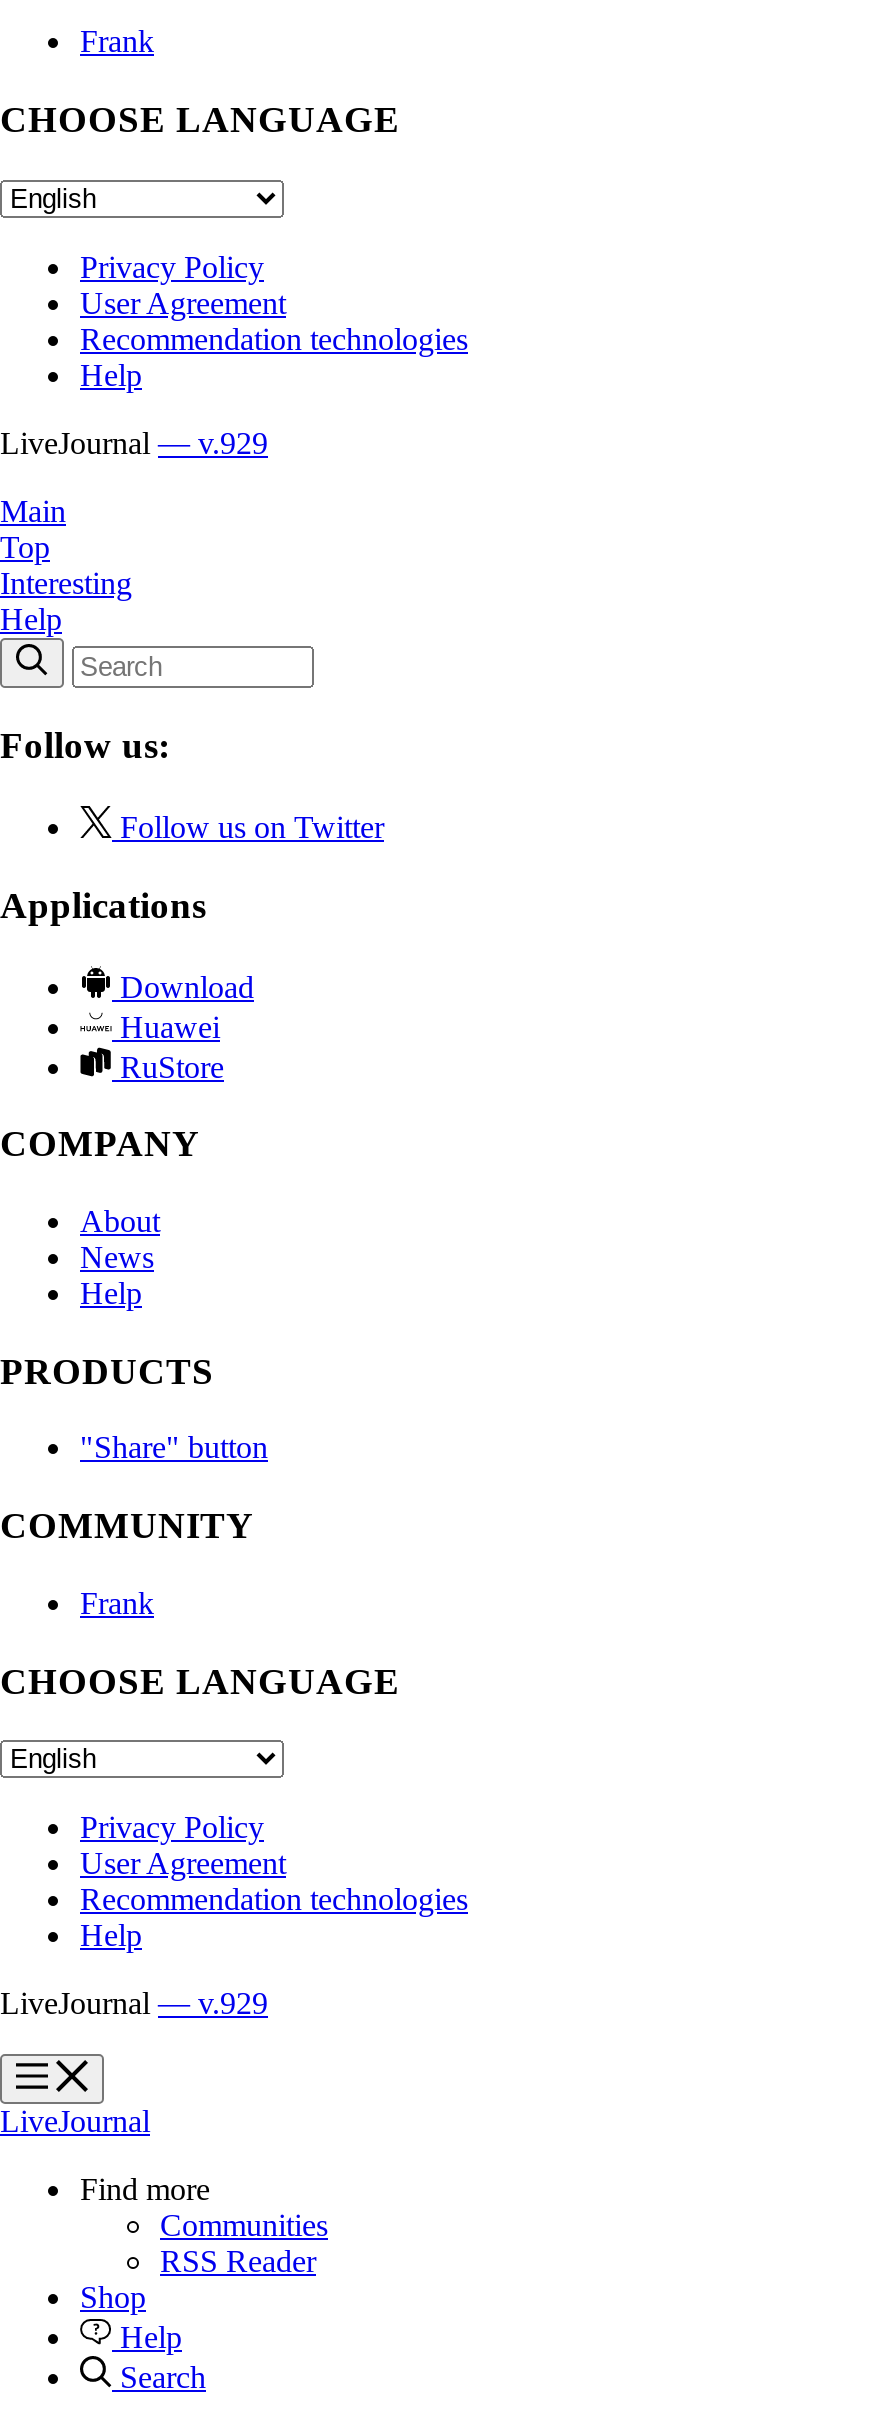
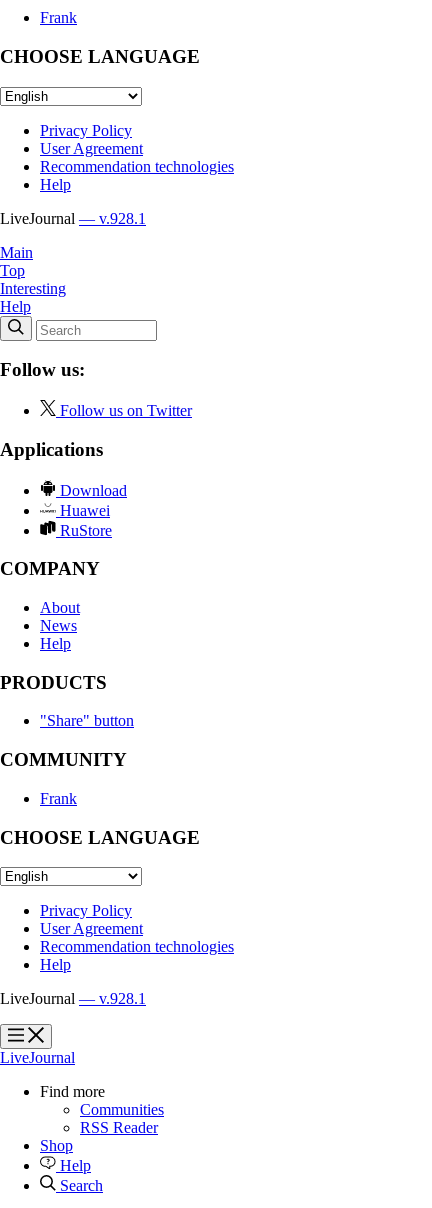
- LiveJournal — v.929
+ LiveJournal — v.928.1

- LiveJournal — v.929
+ LiveJournal — v.928.1
